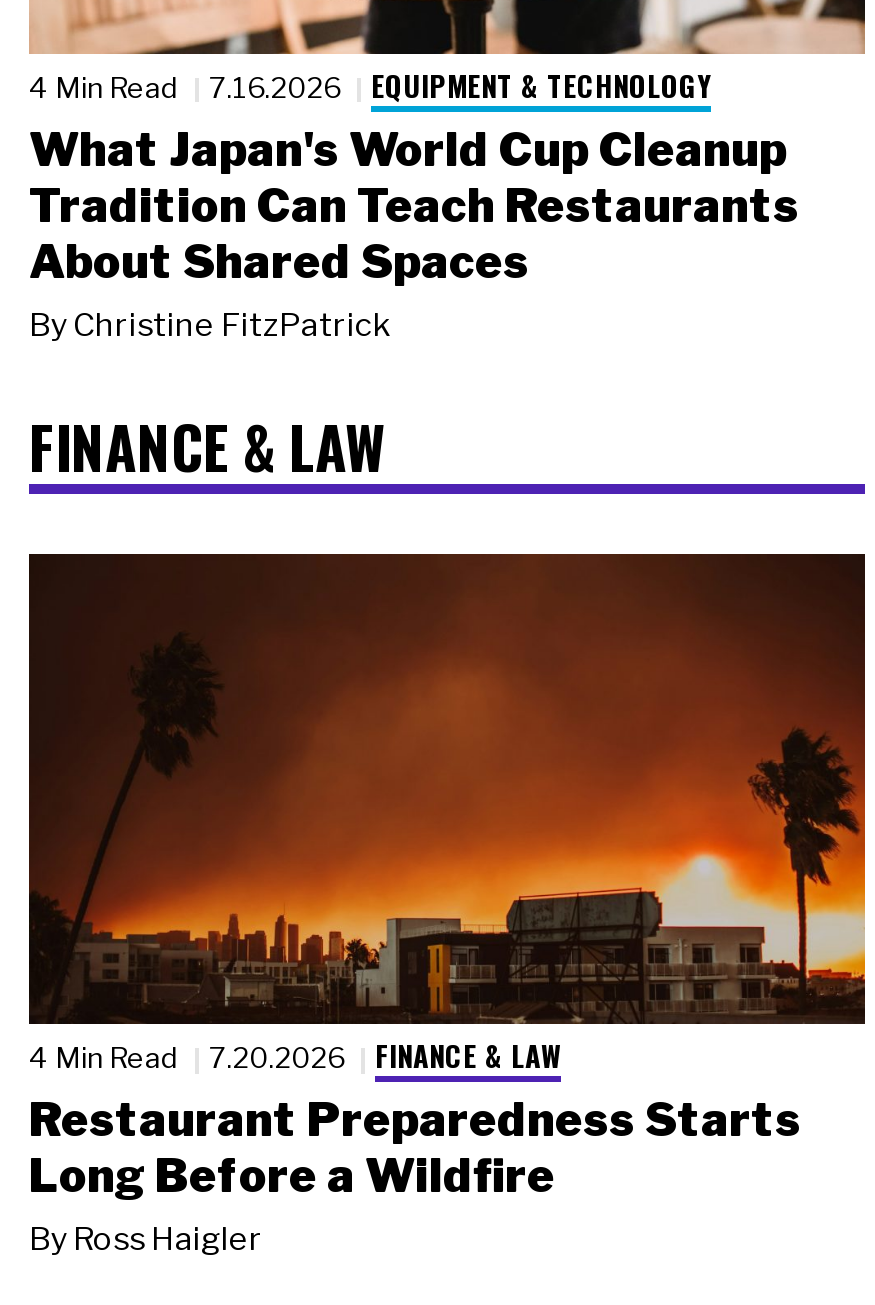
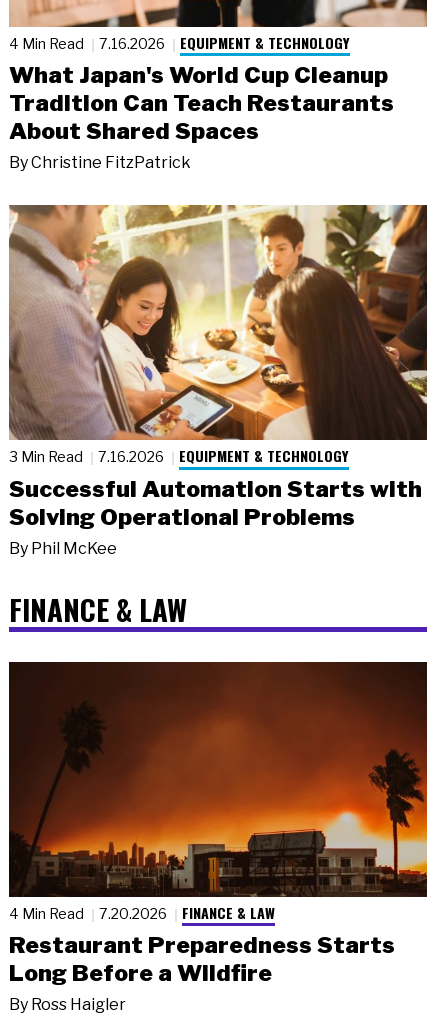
+ [image]
+ 3 Min Read
+ 7.16.2026
+ EQUIPMENT & TECHNOLOGY
+ Successful Automation Starts with
+ Solving Operational Problems
+ By Phil McKee
